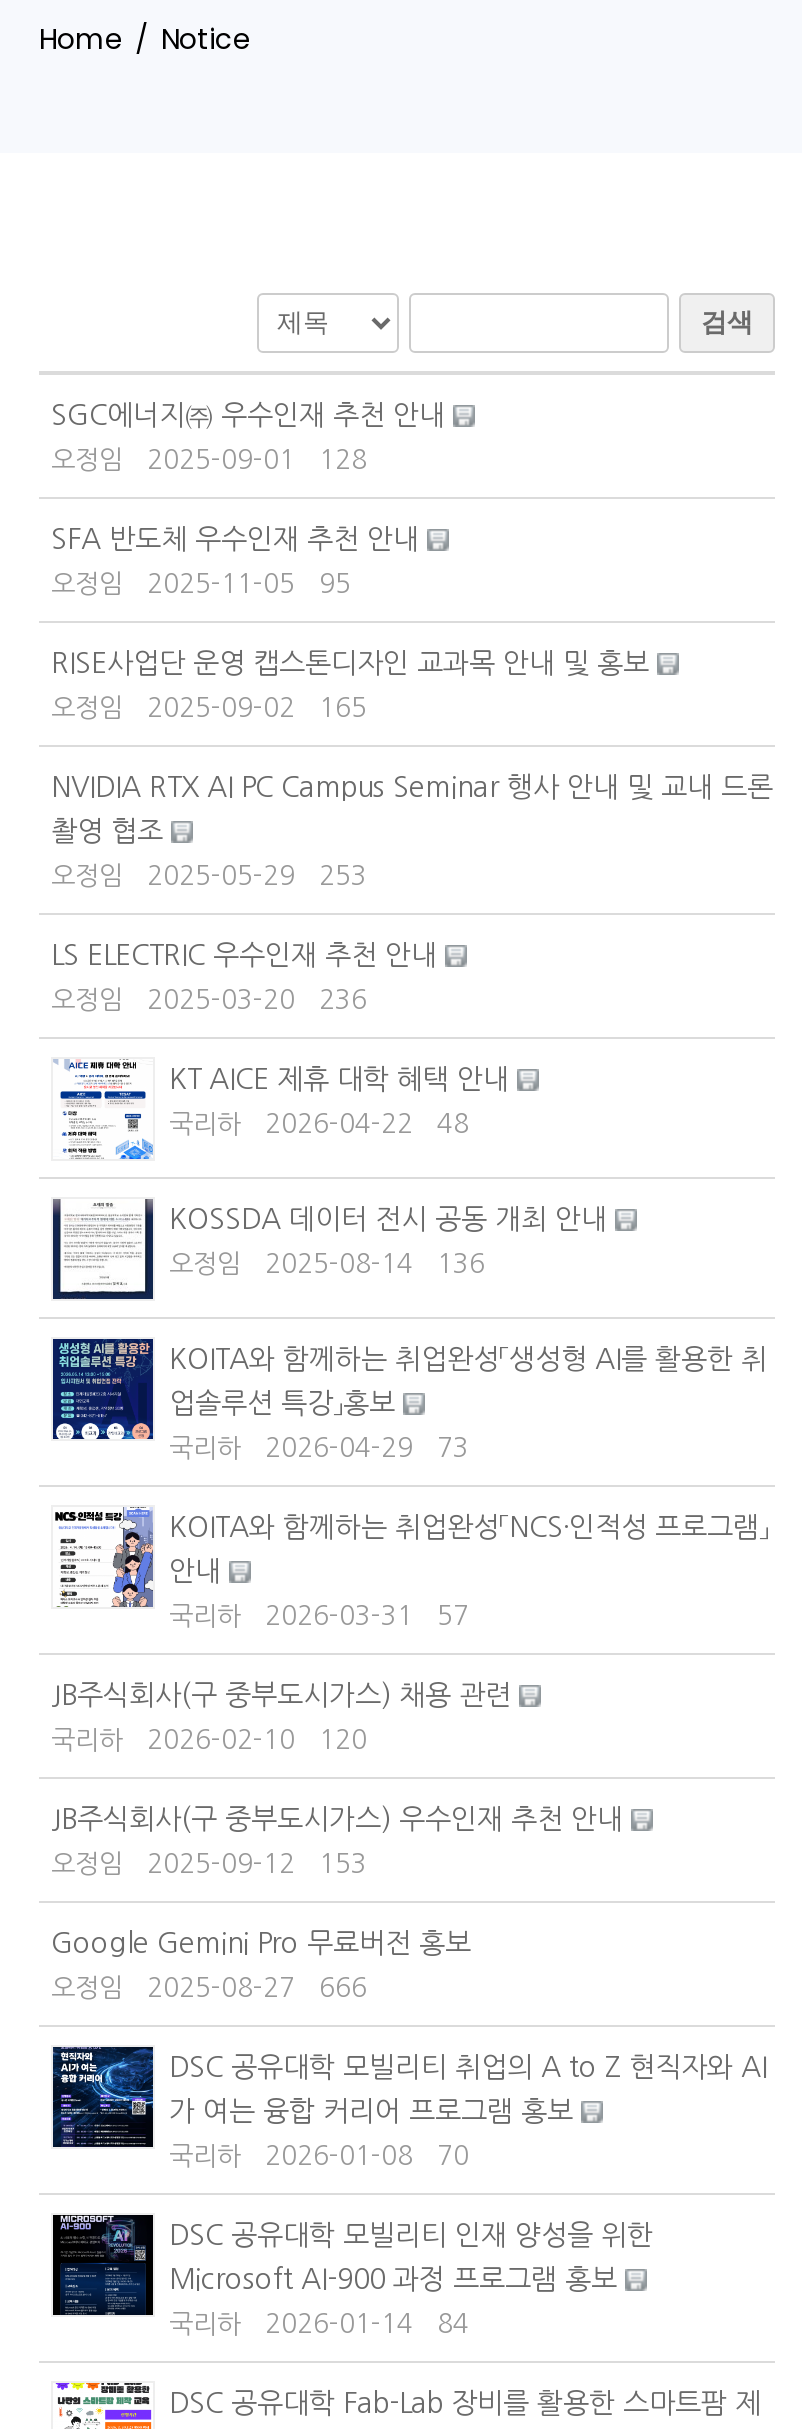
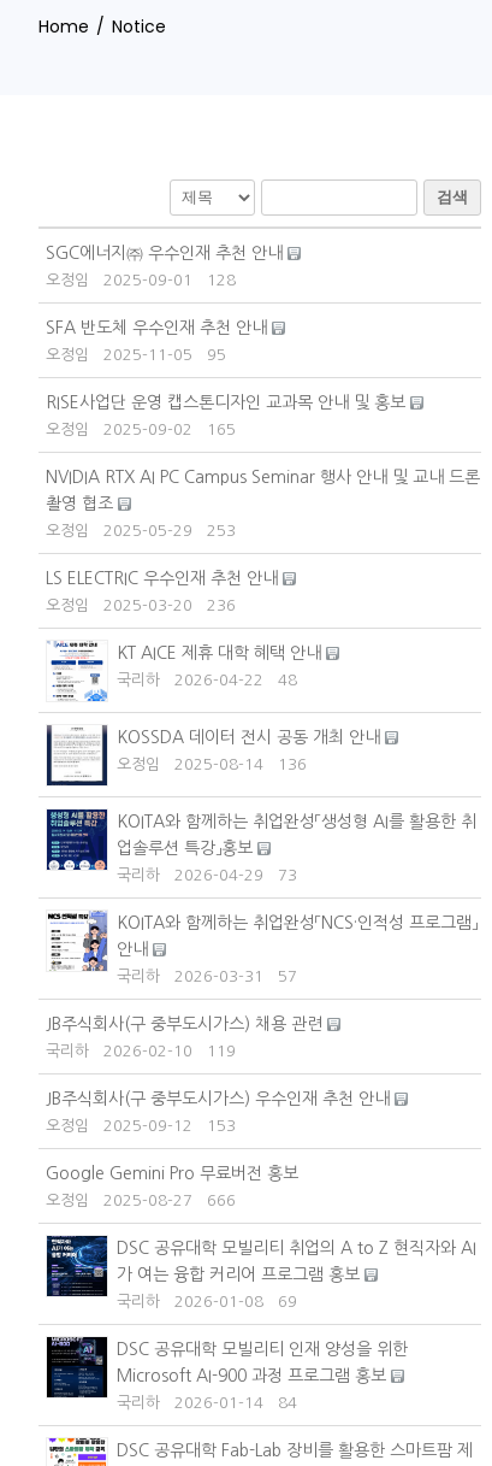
- 국리하 2026-02-10 120
+ 국리하 2026-02-10 119

- 국리하 2026-01-08 70
+ 국리하 2026-01-08 69
